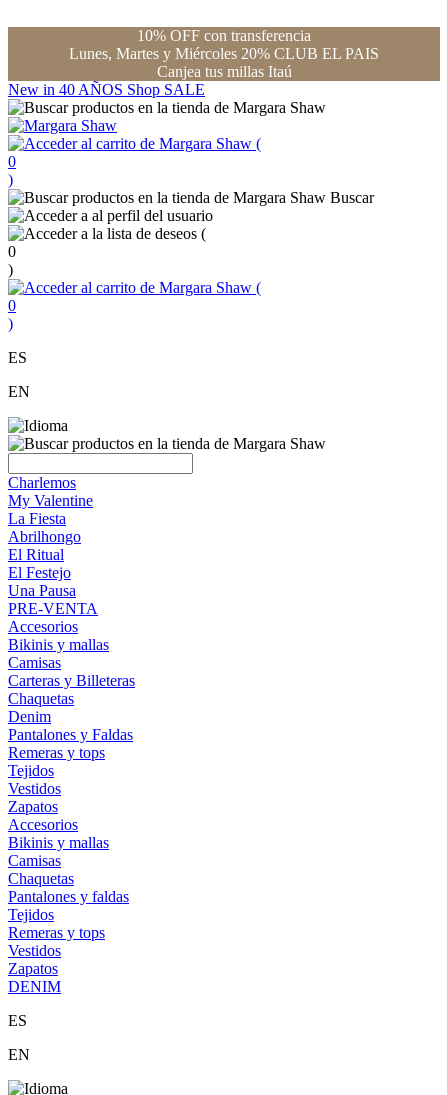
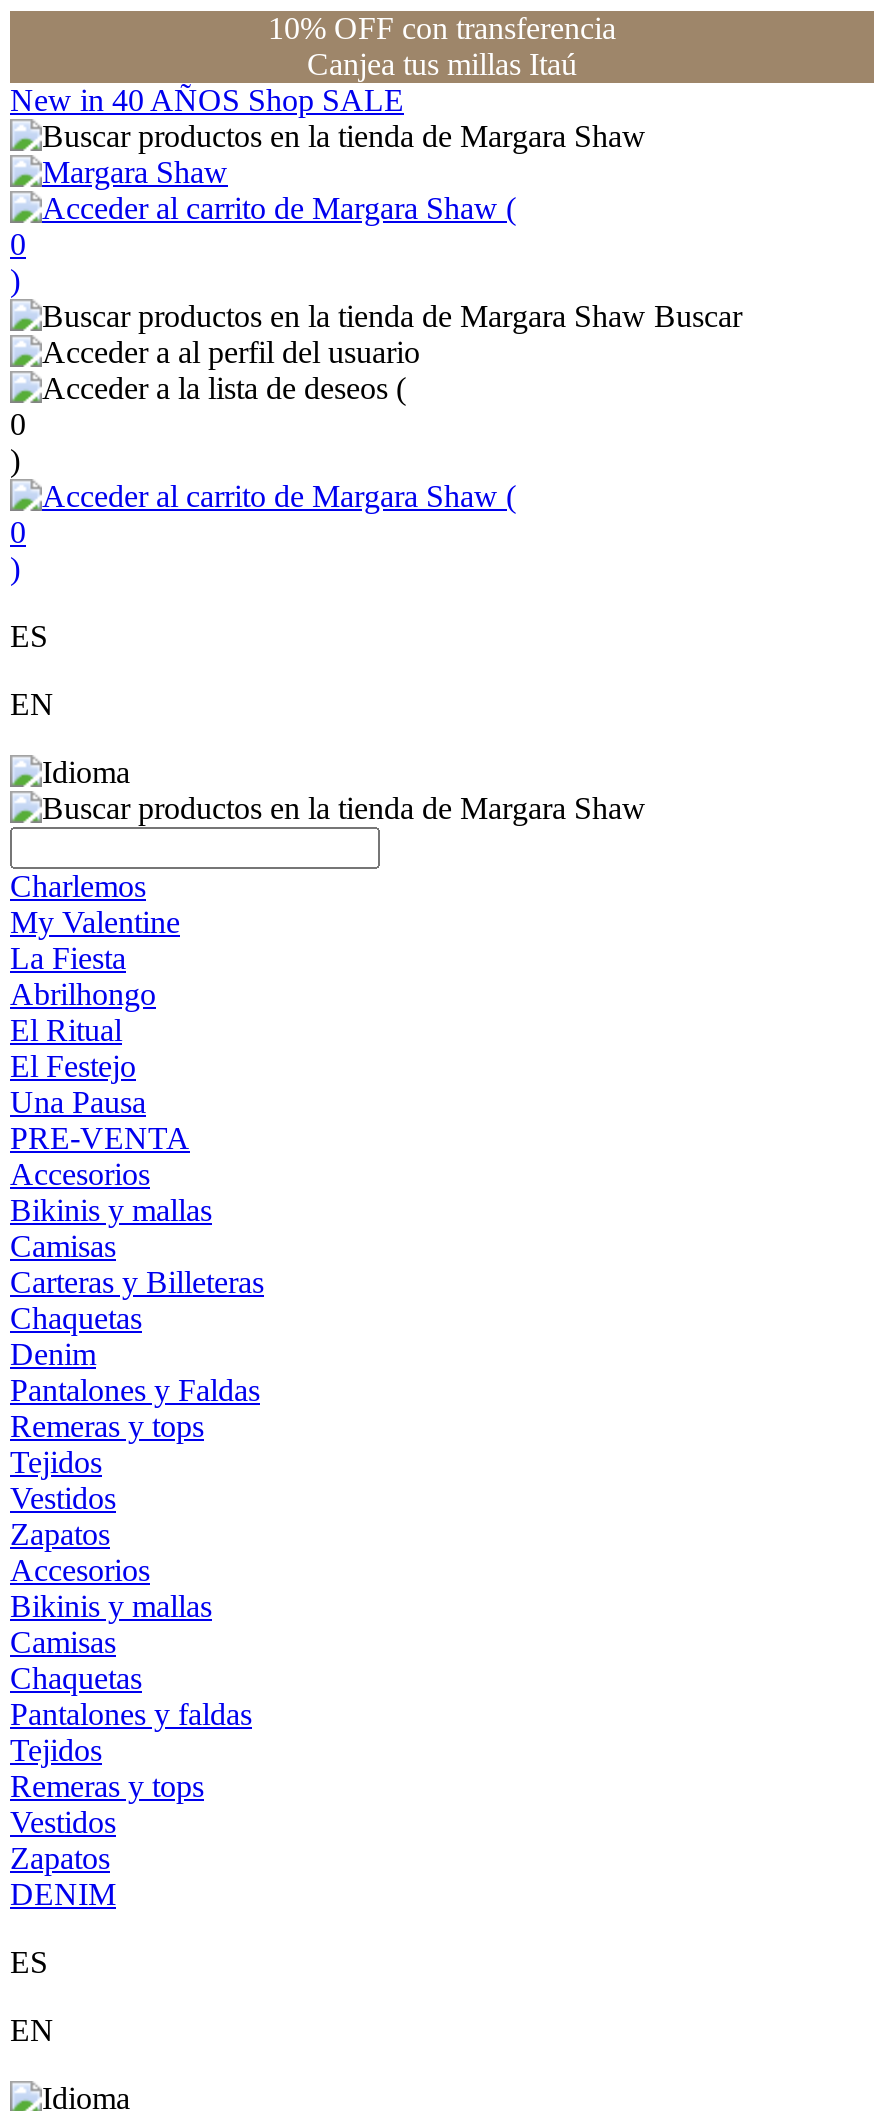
- Lunes, Martes y Miércoles 20% CLUB EL PAIS
